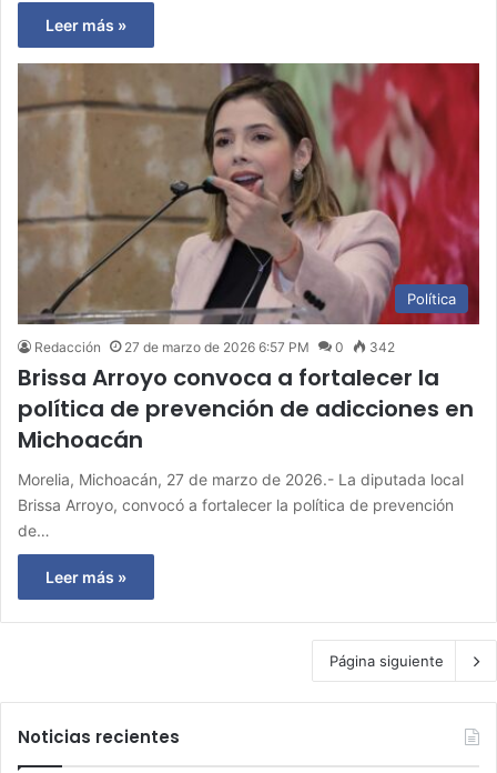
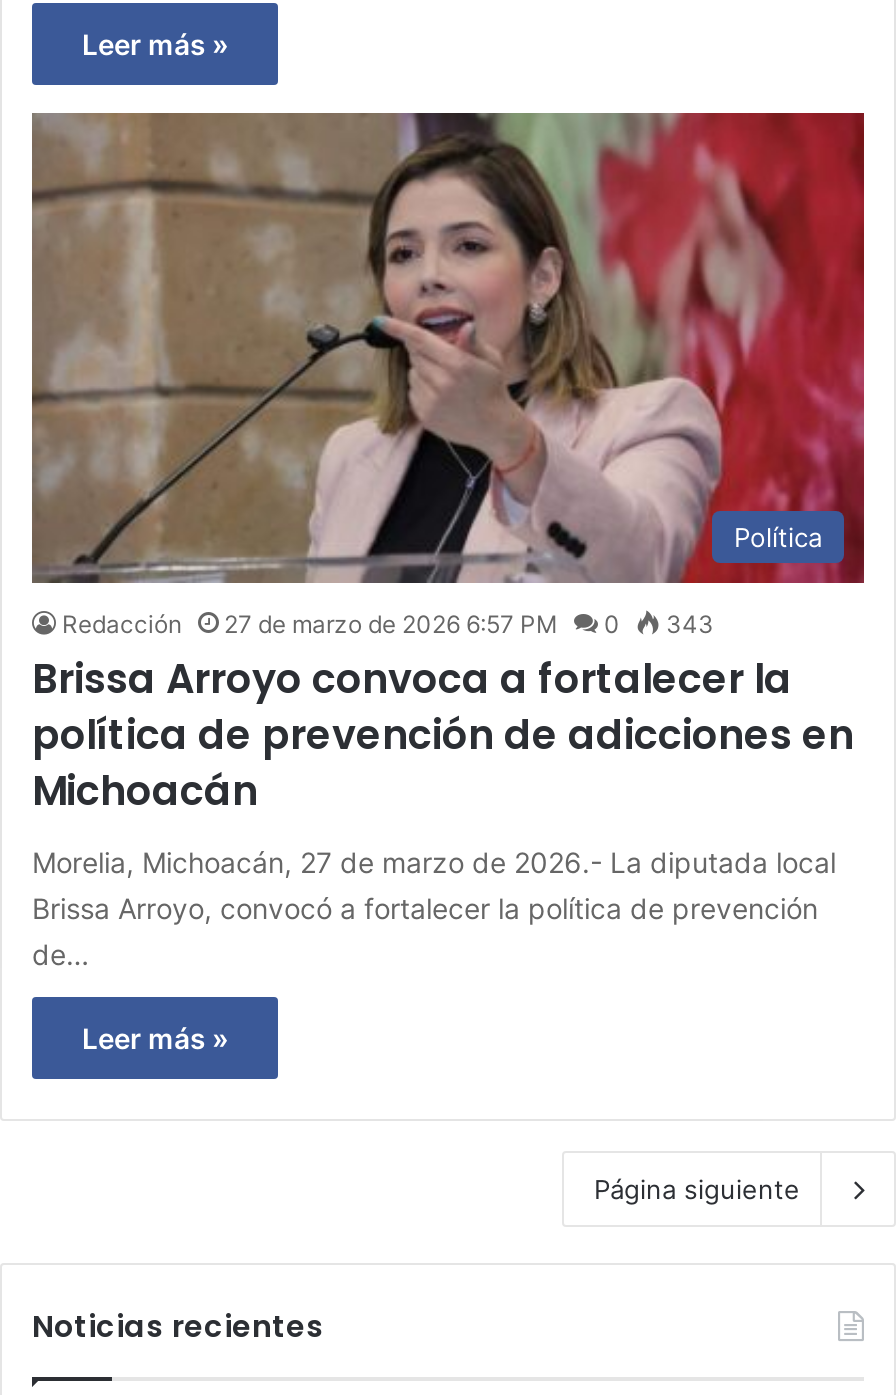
- Redacción 27 de marzo de 2026 6:57 PM 0 342
+ Redacción 27 de marzo de 2026 6:57 PM 0 343
